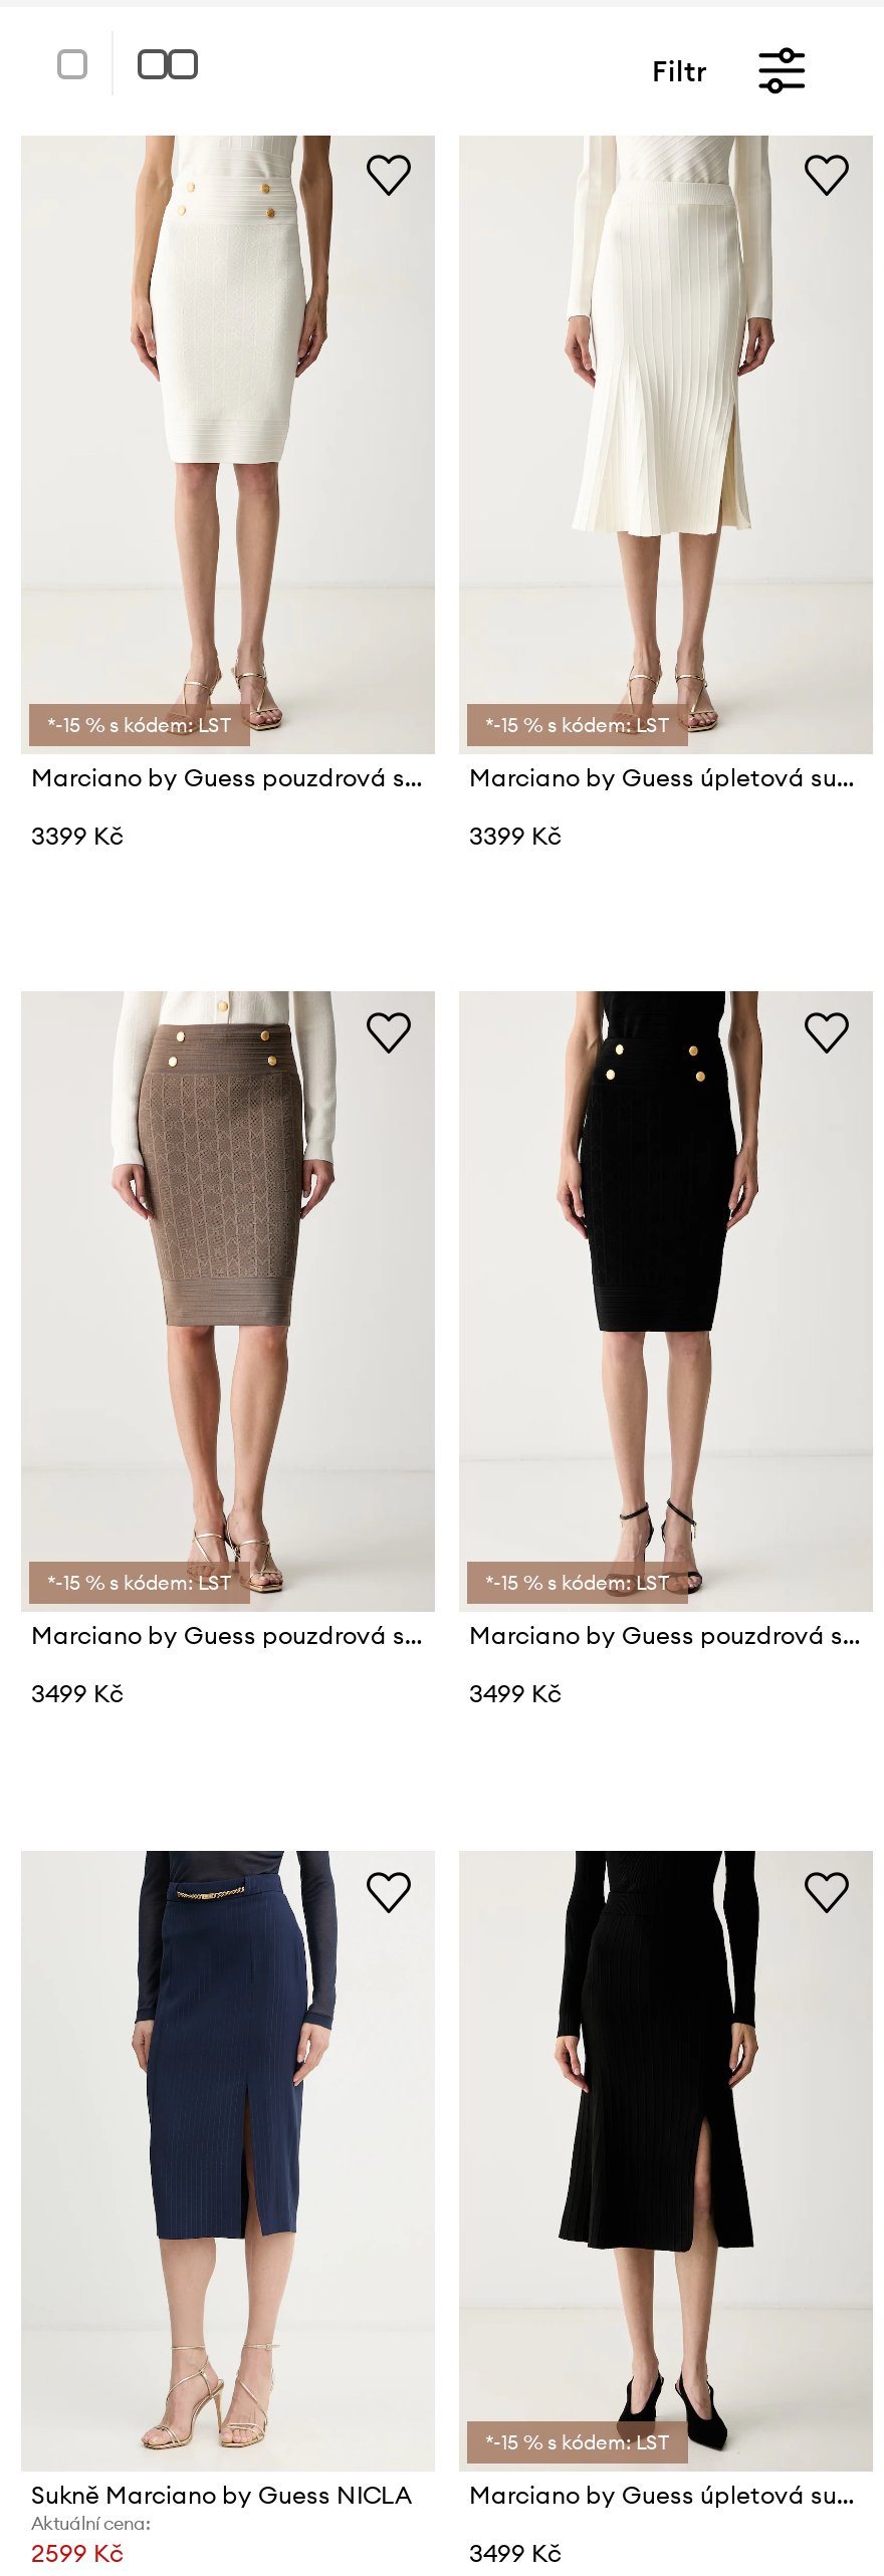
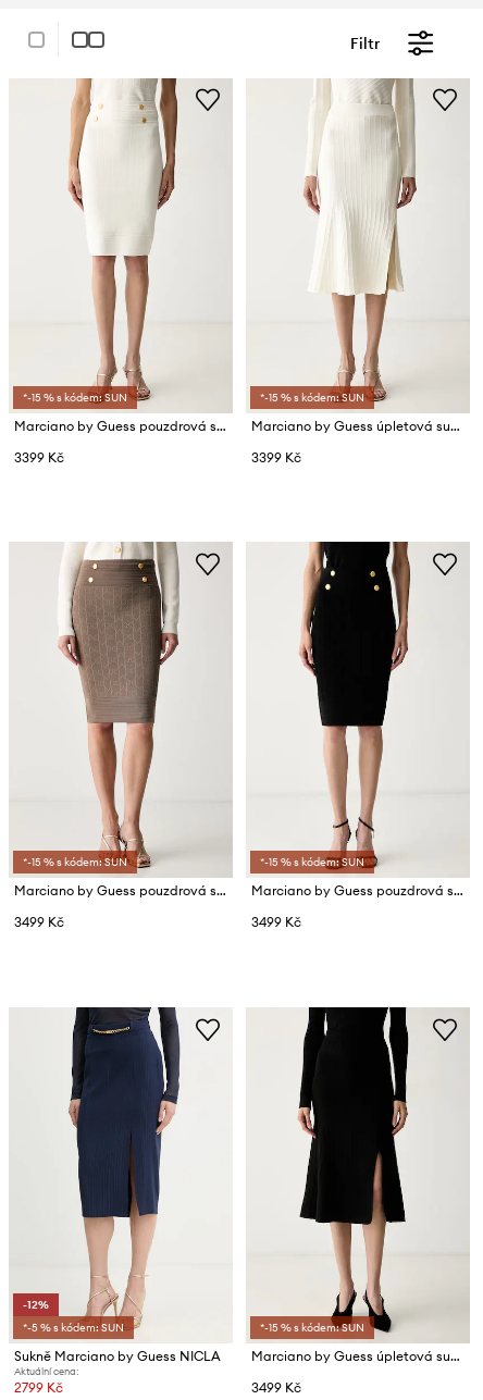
- *-15 % s kódem: LST
+ *-15 % s kódem: SUN

- *-15 % s kódem: LST
+ *-15 % s kódem: SUN

- *-15 % s kódem: LST
+ *-15 % s kódem: SUN

- *-15 % s kódem: LST
+ *-15 % s kódem: SUN

+ -12%
+ *-5 % s kódem: SUN

- *-15 % s kódem: LST
+ *-15 % s kódem: SUN

- 2599 Kč
+ 2799 Kč
